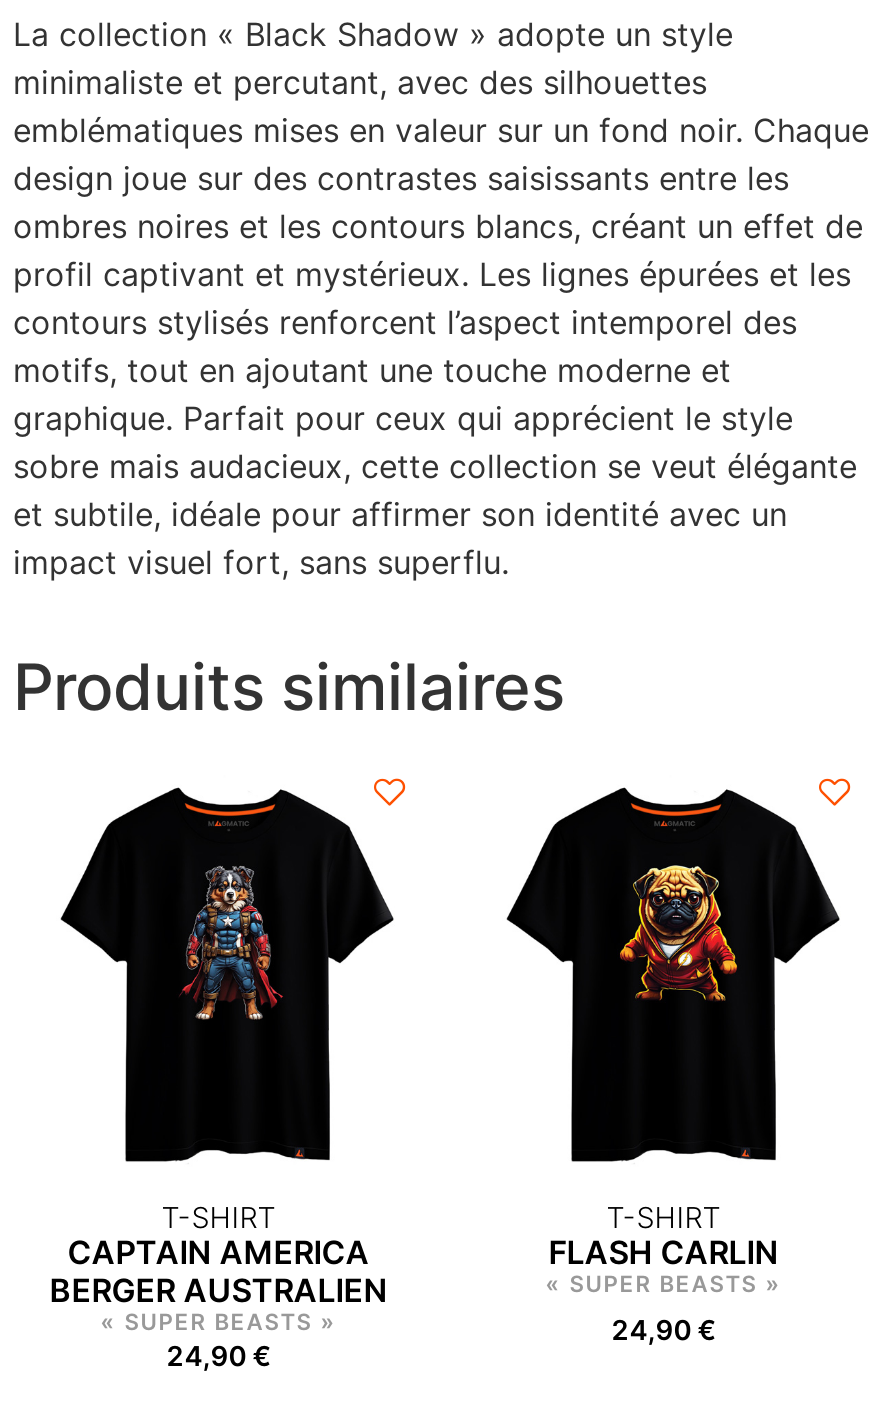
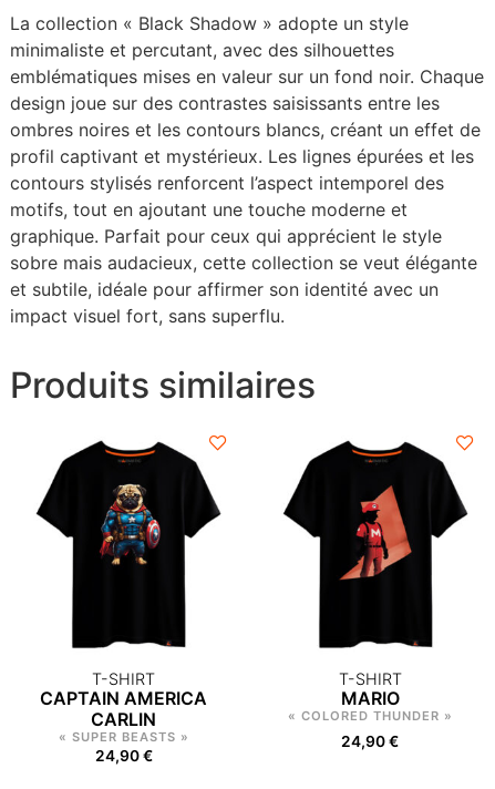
- [image]
+ [image]

- [image]
+ [image]

- FLASH CARLIN
- « SUPER BEASTS »
+ MARIO
+ « COLORED THUNDER »

- BERGER AUSTRALIEN
+ CARLIN
